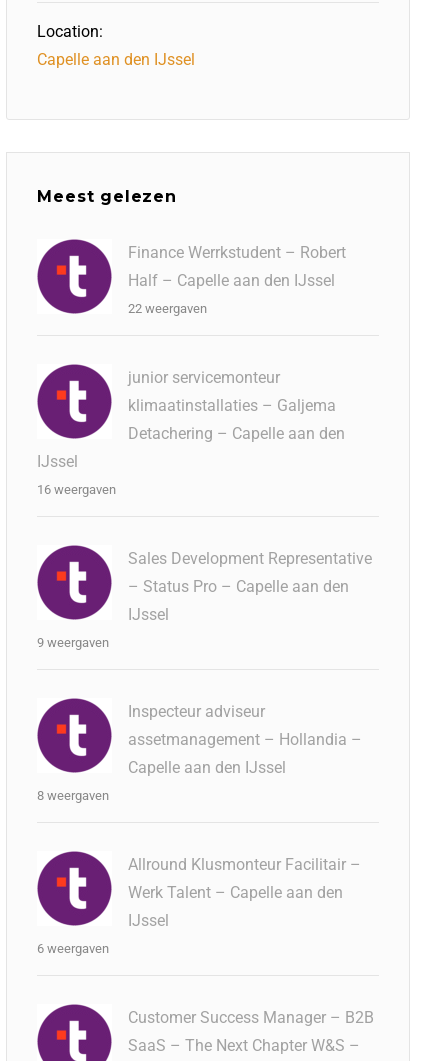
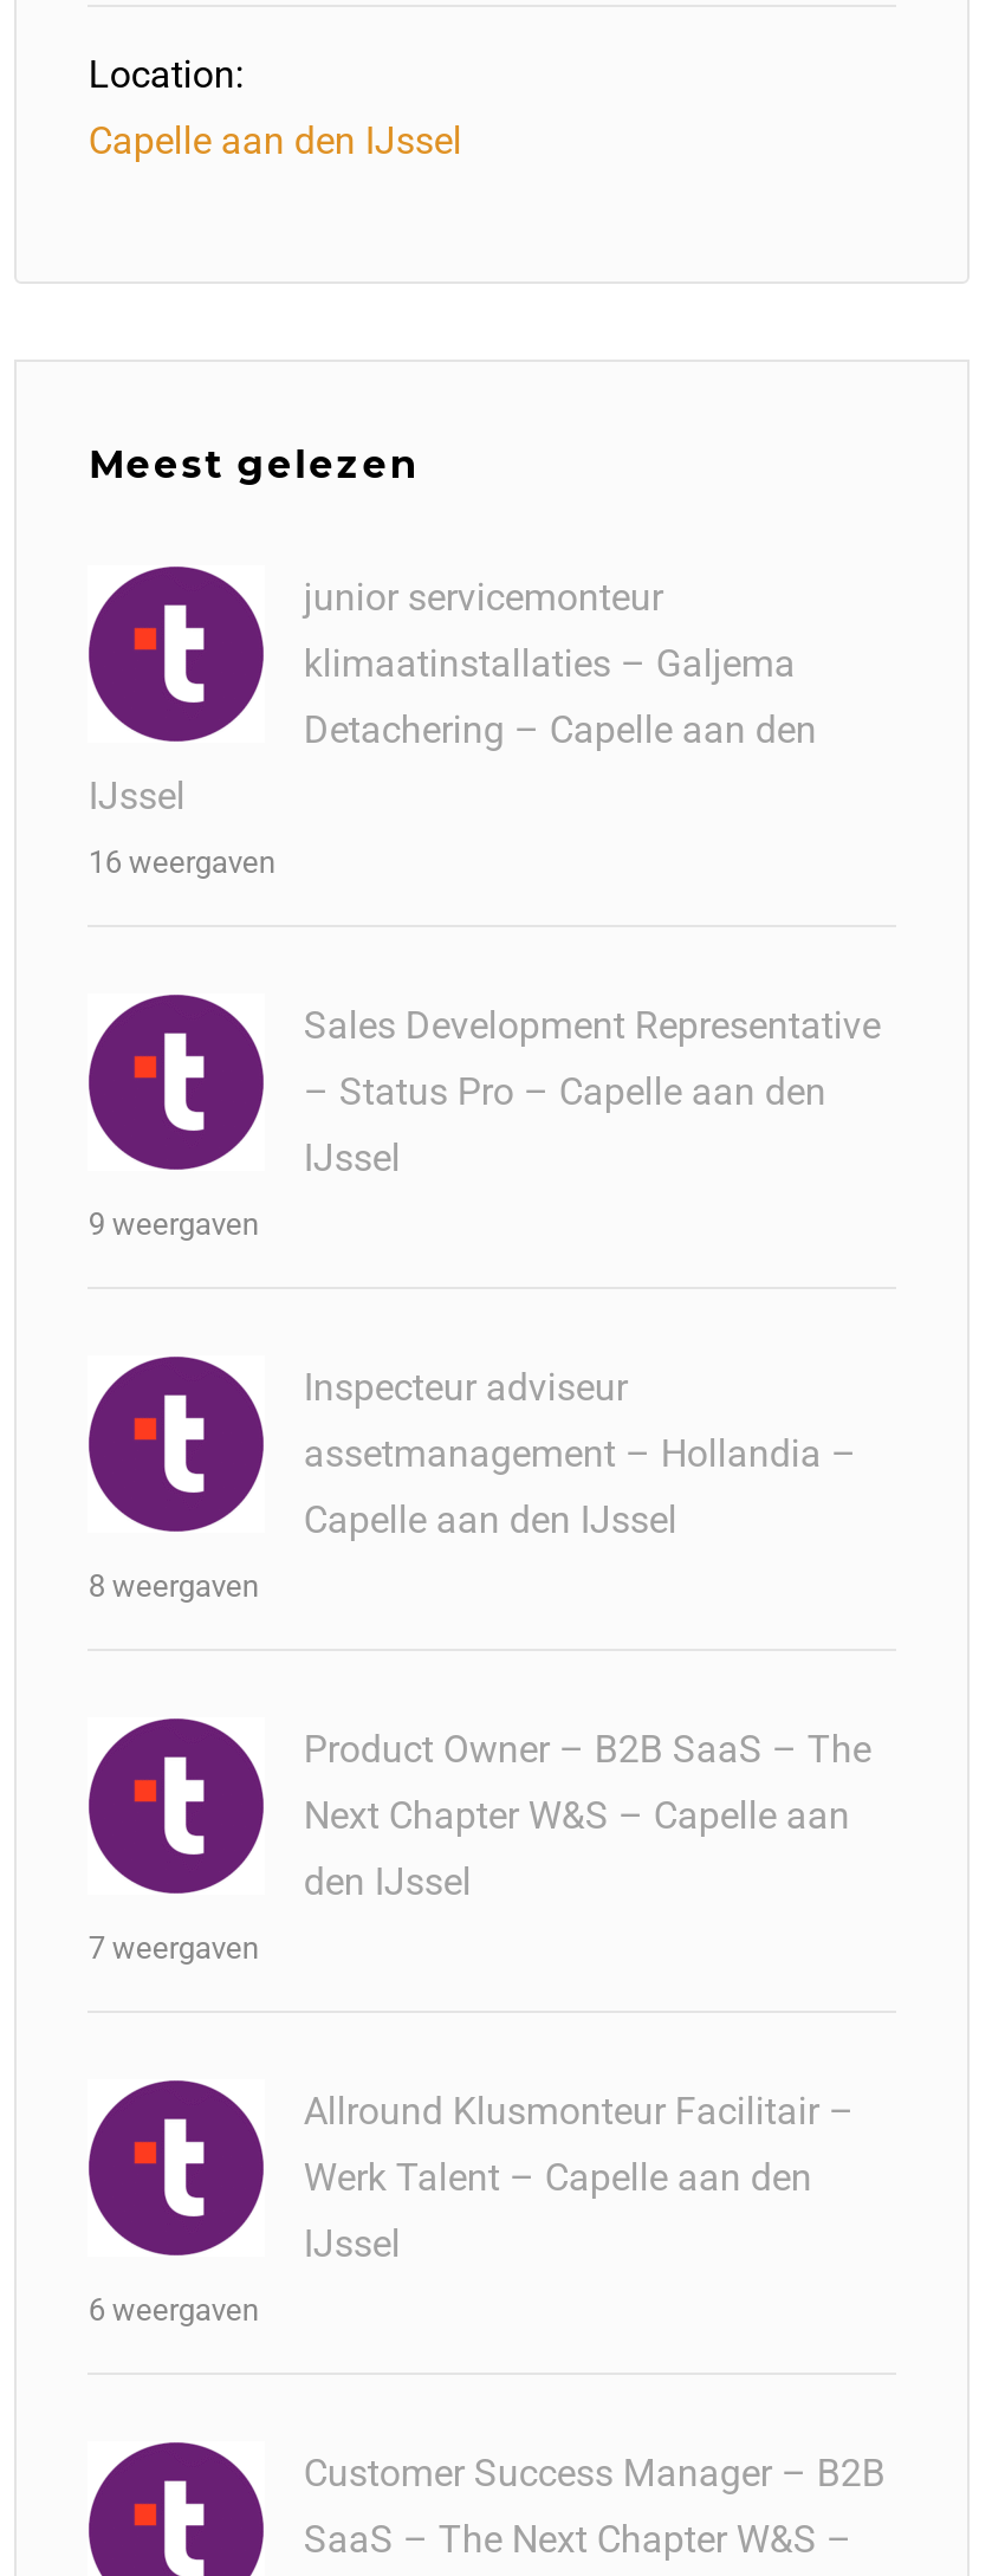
- Finance Werrkstudent – Robert
- Half – Capelle aan den IJssel
- 22 weergaven

moved up: junior servicemonteur | klimaatinstallaties – Galjema | Detachering – Capelle aan den | ... | Capelle aan den IJssel | 8 weergaven

+ Product Owner – B2B SaaS – The
+ Next Chapter W&S – Capelle aan
+ den IJssel
+ 7 weergaven
